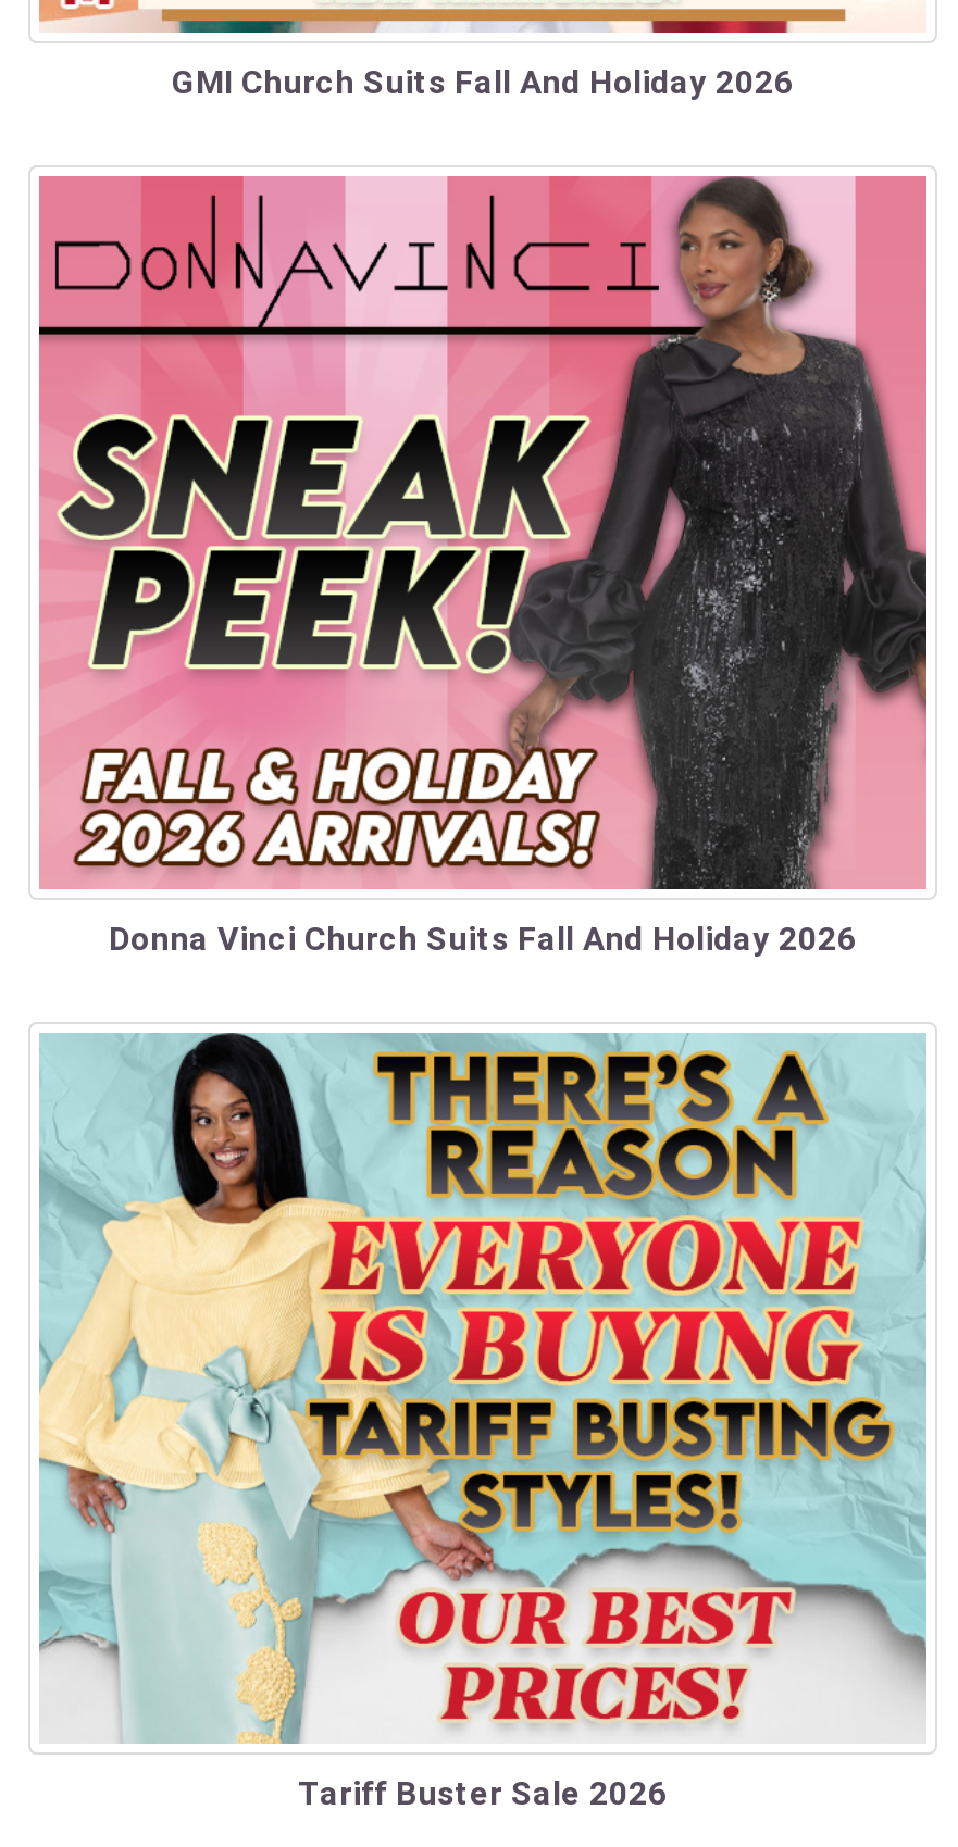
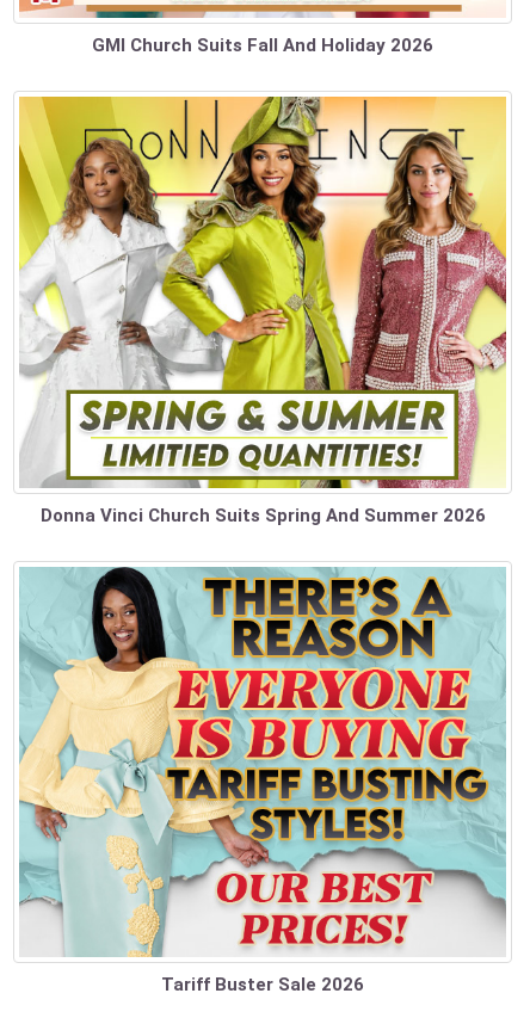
- [image]
- Donna Vinci Church Suits Fall And Holiday 2026
+ [image]
+ Donna Vinci Church Suits Spring And Summer 2026
